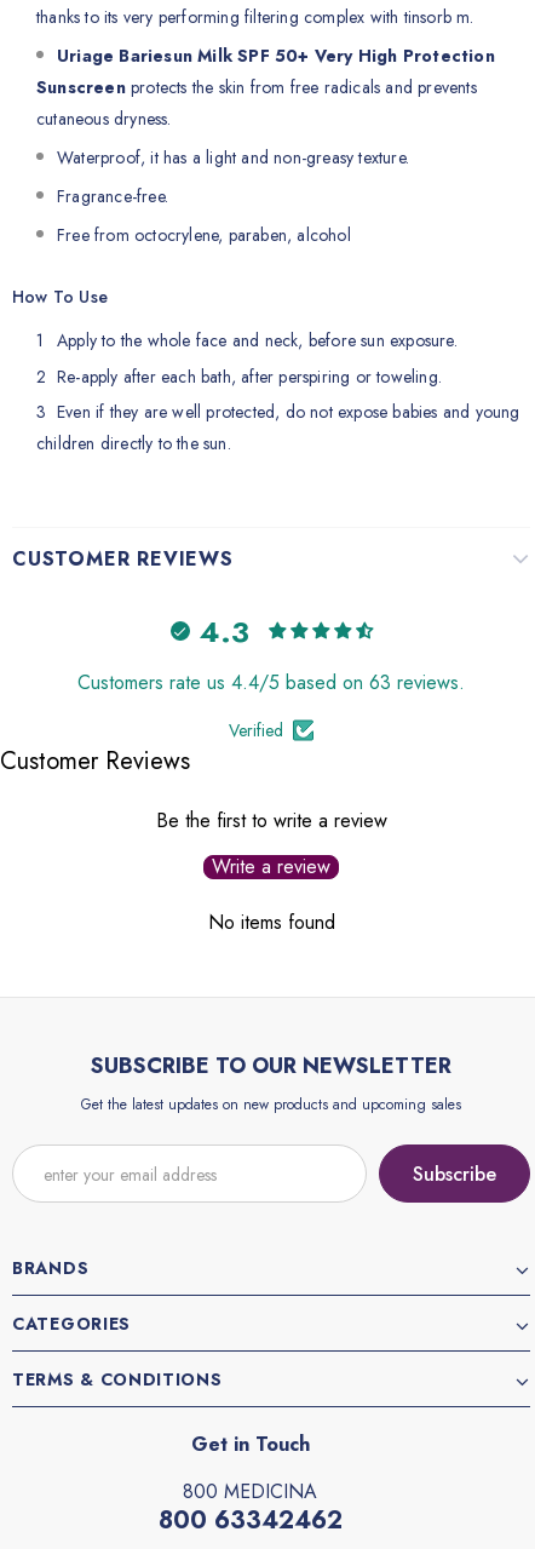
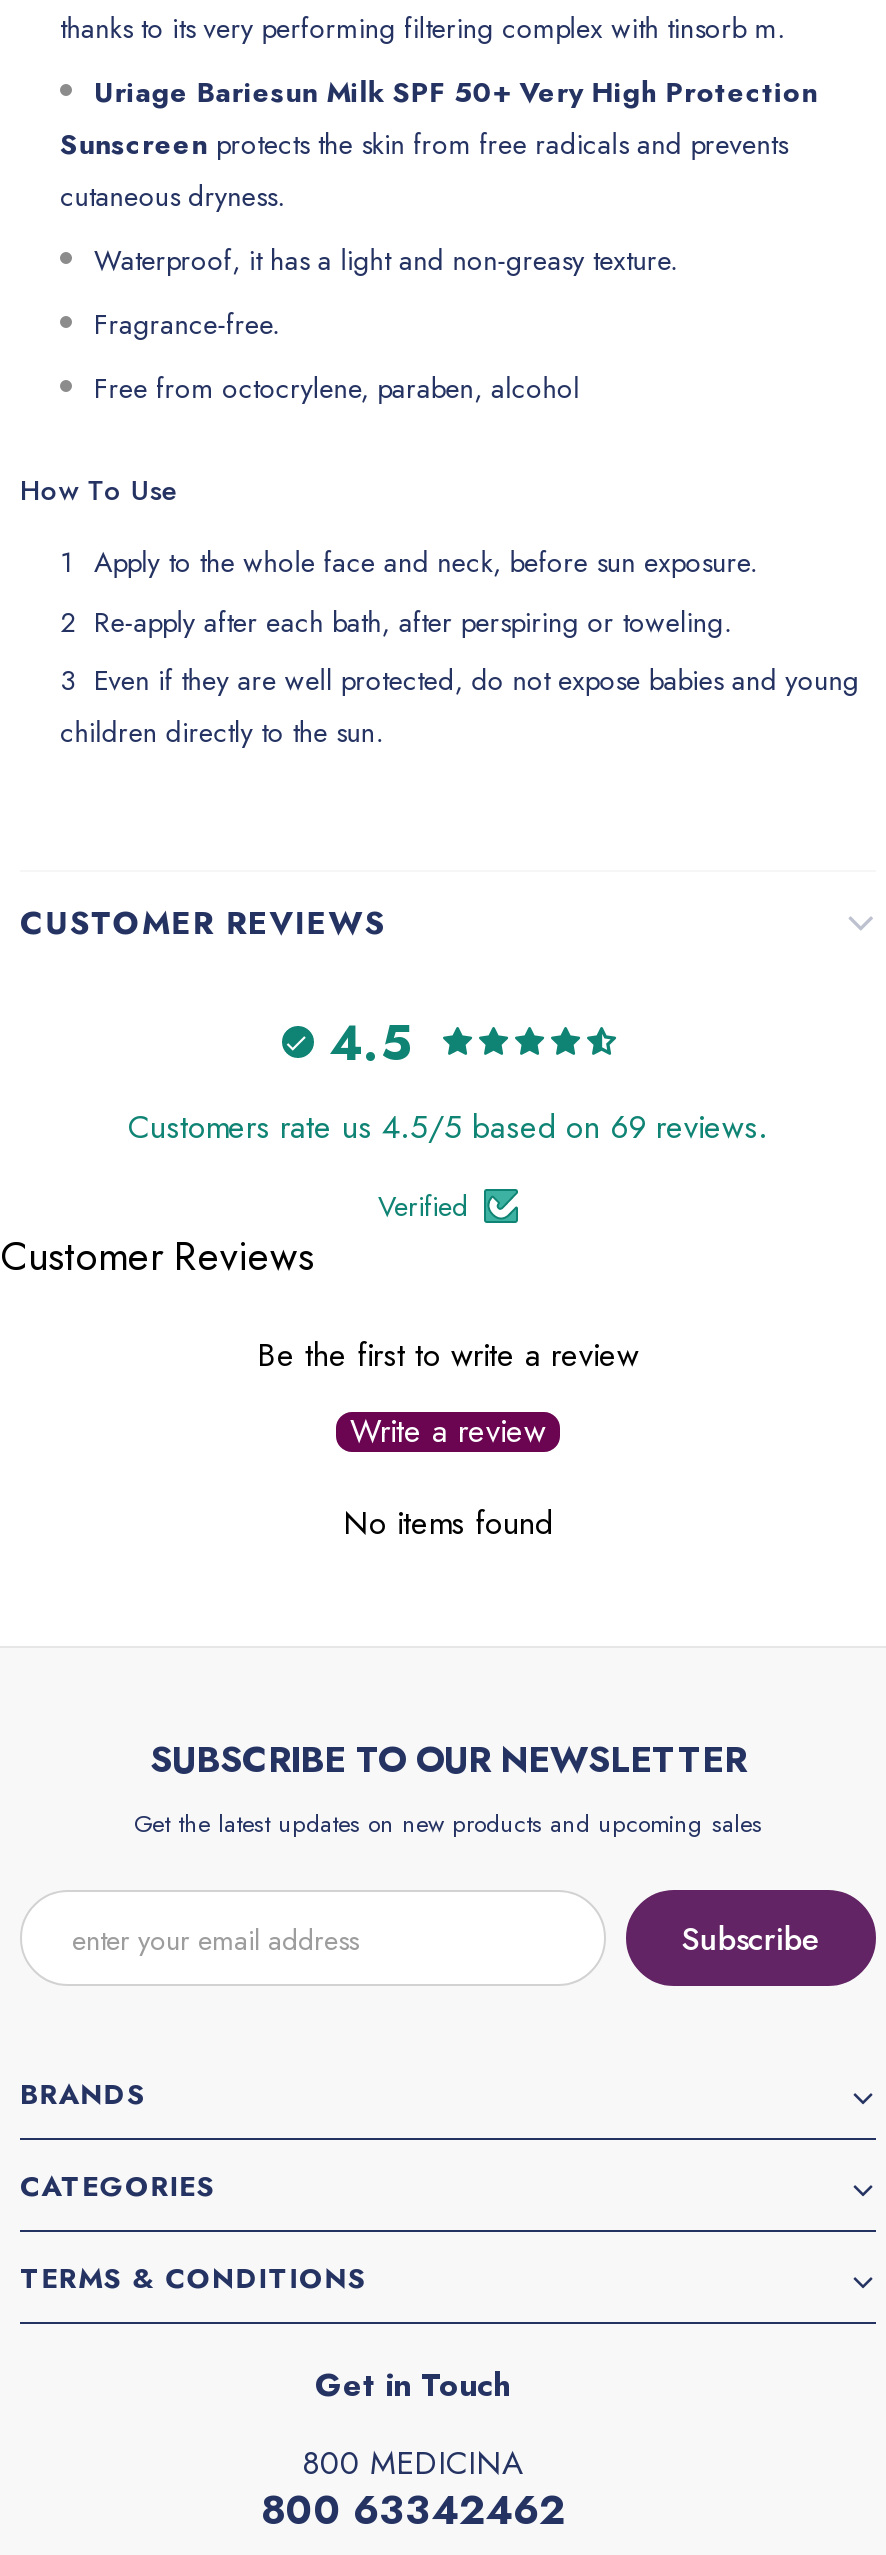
- 4.3
+ 4.5

- Customers rate us 4.4/5 based on 63 reviews.
+ Customers rate us 4.5/5 based on 69 reviews.
